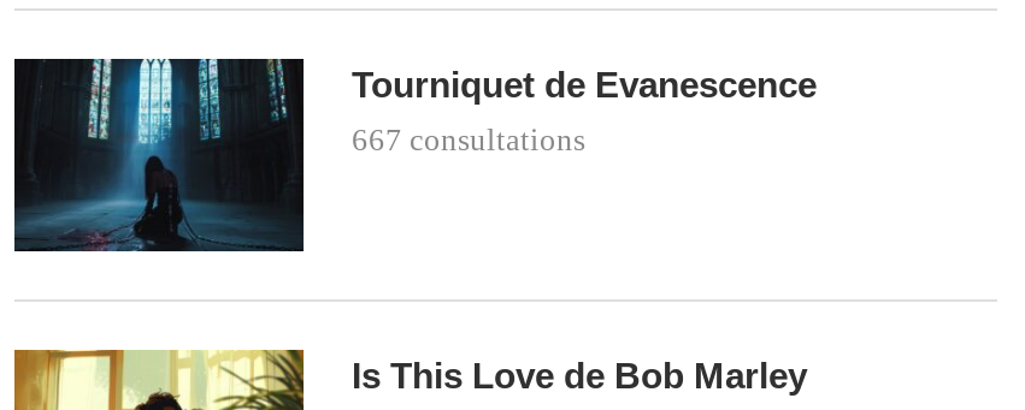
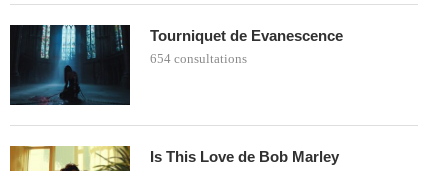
- 667 consultations
+ 654 consultations
